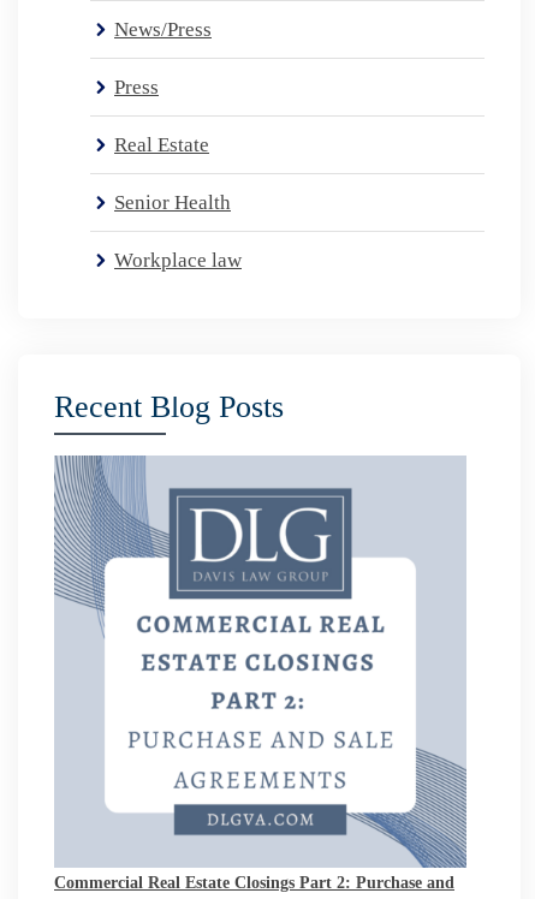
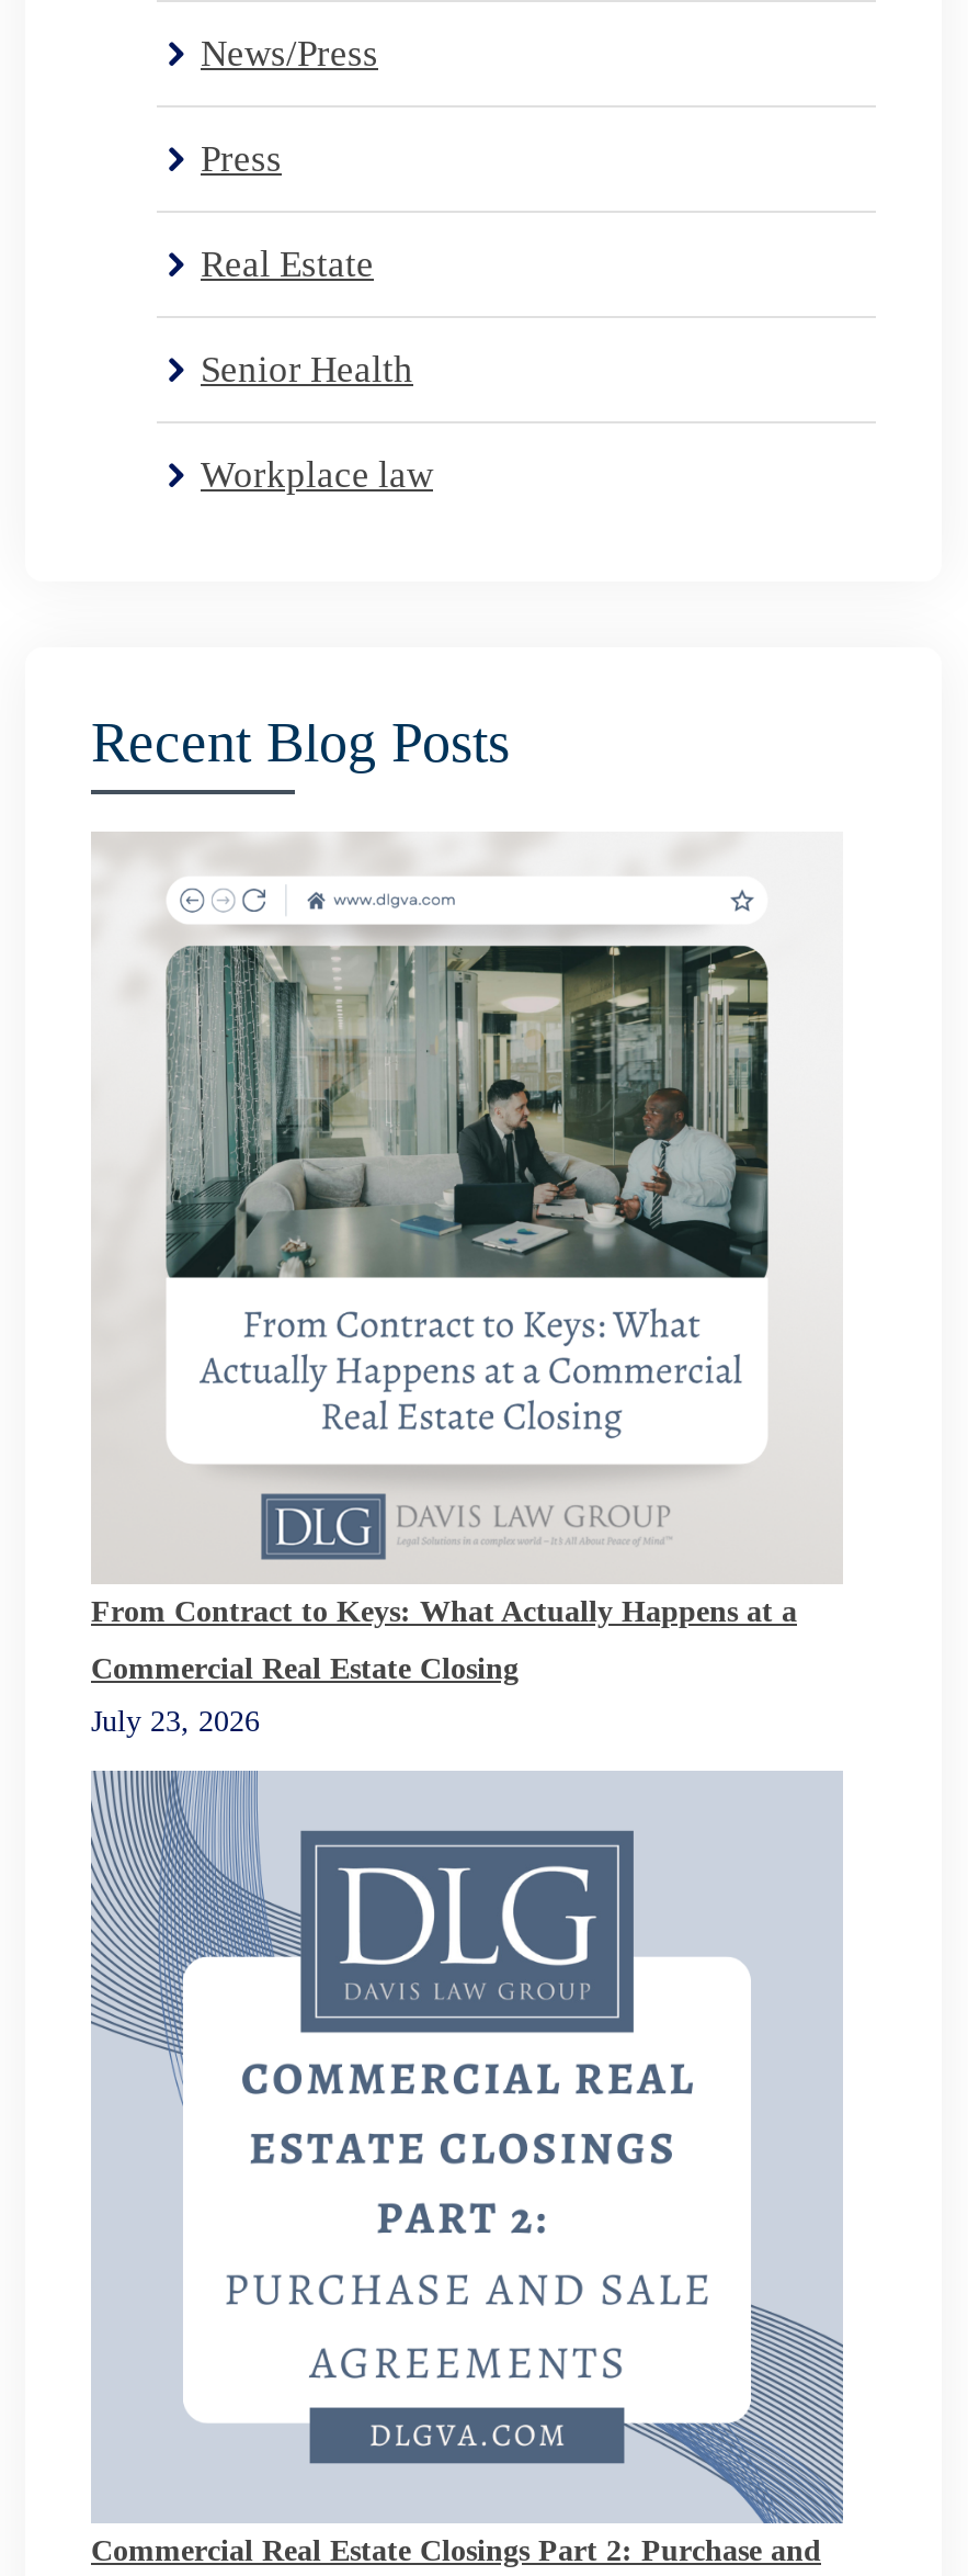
+ [image]
+ From Contract to Keys: What Actually Happens at a
+ Commercial Real Estate Closing
+ July 23, 2026
